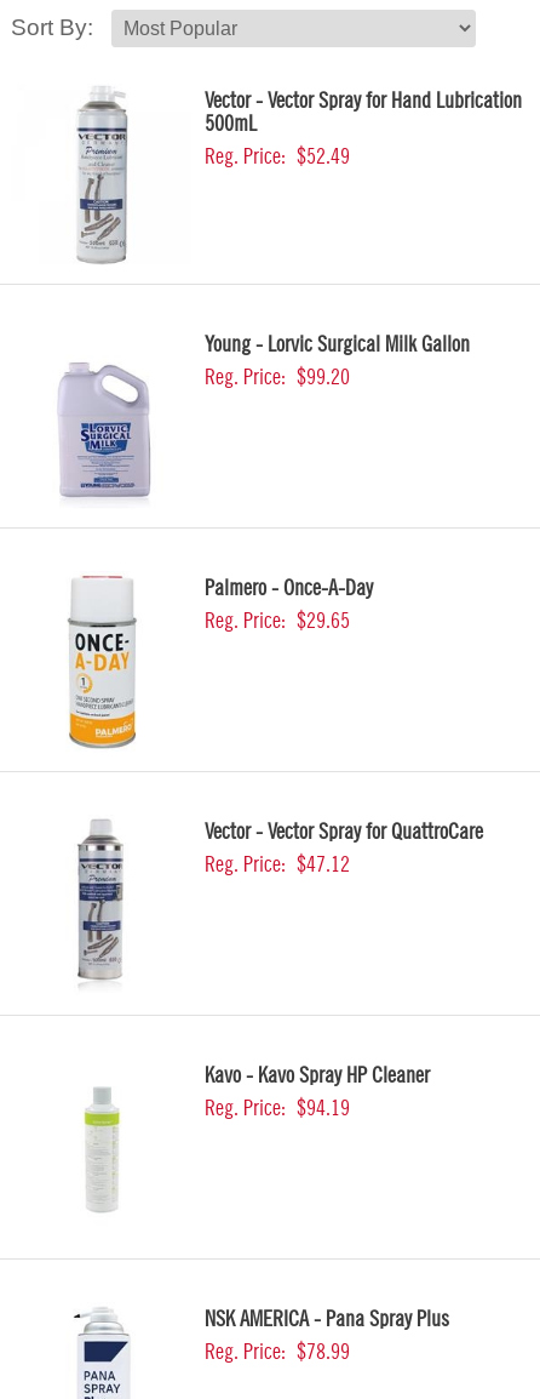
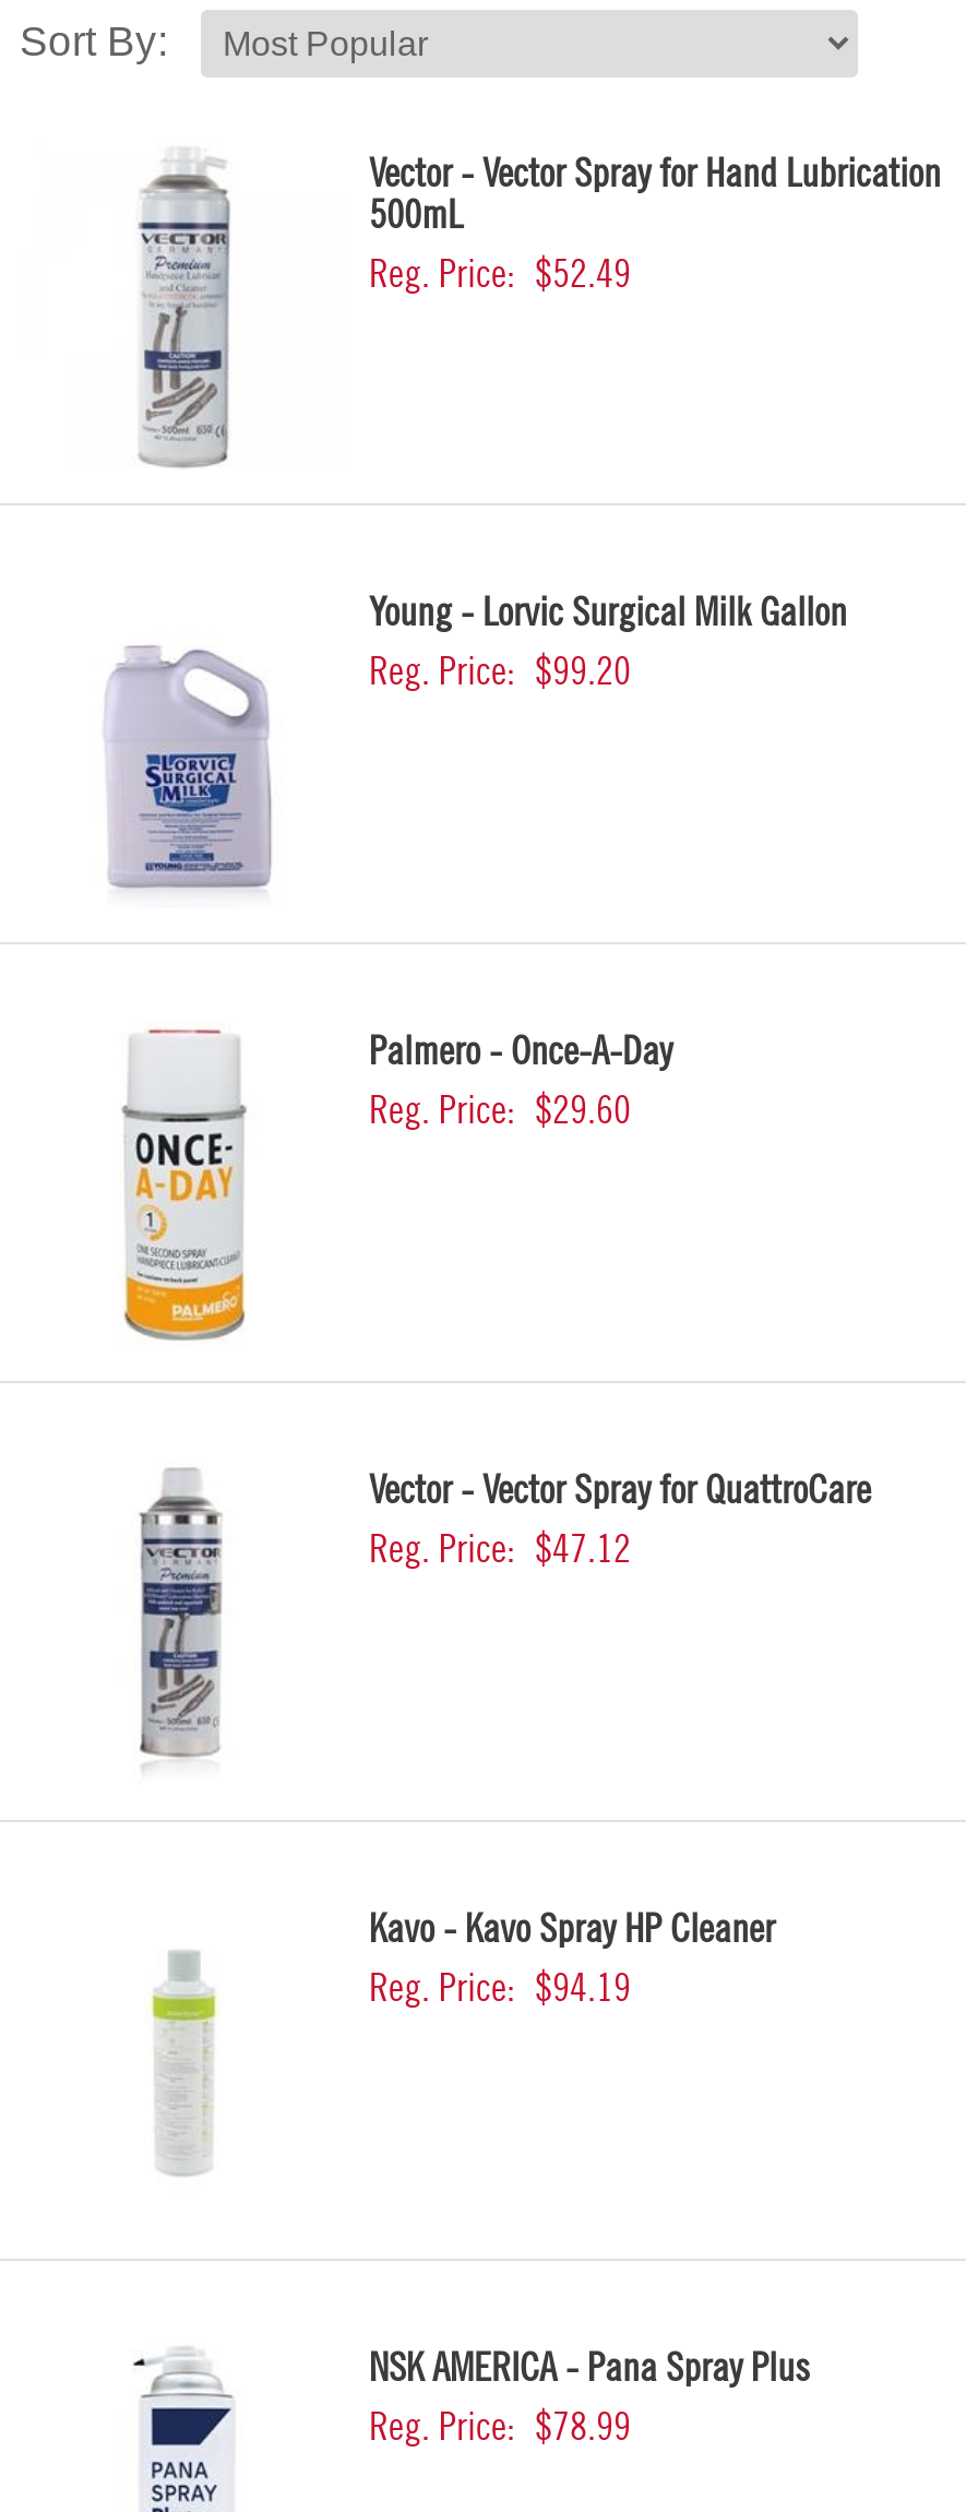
- Reg. Price: $29.65
+ Reg. Price: $29.60
